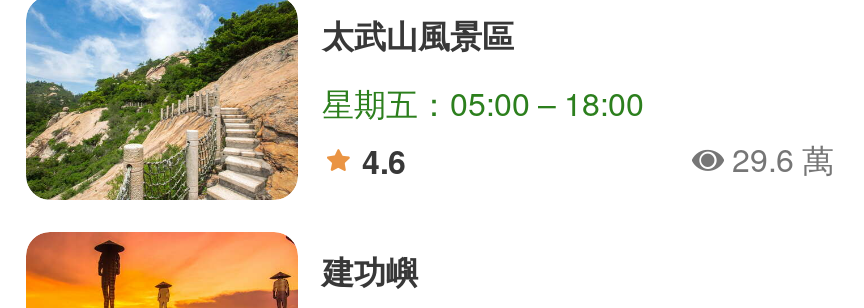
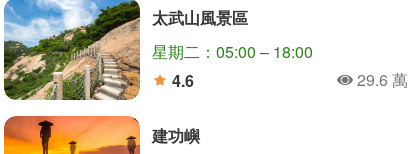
- 星期五：05:00 – 18:00
+ 星期二：05:00 – 18:00
